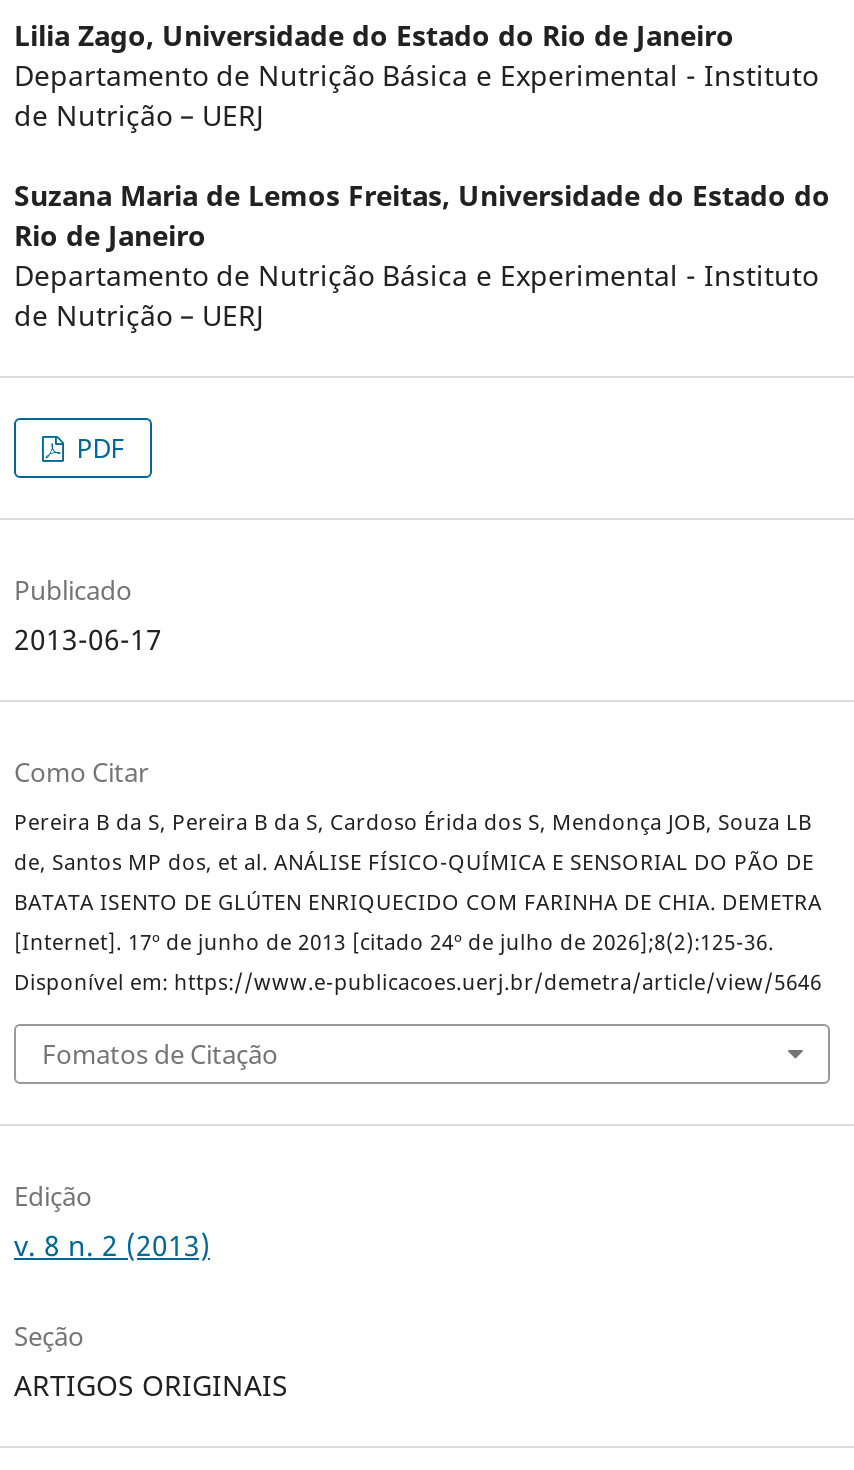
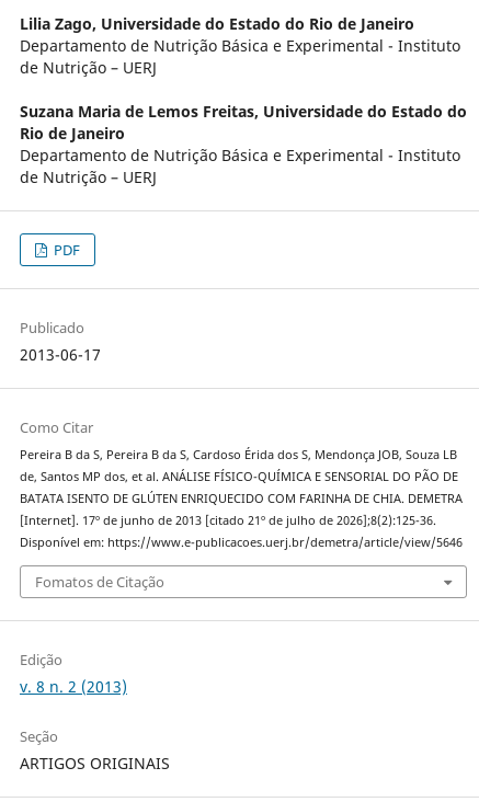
- [Internet]. 17º de junho de 2013 [citado 24º de julho de 2026];8(2):125-36.
+ [Internet]. 17º de junho de 2013 [citado 21º de julho de 2026];8(2):125-36.
